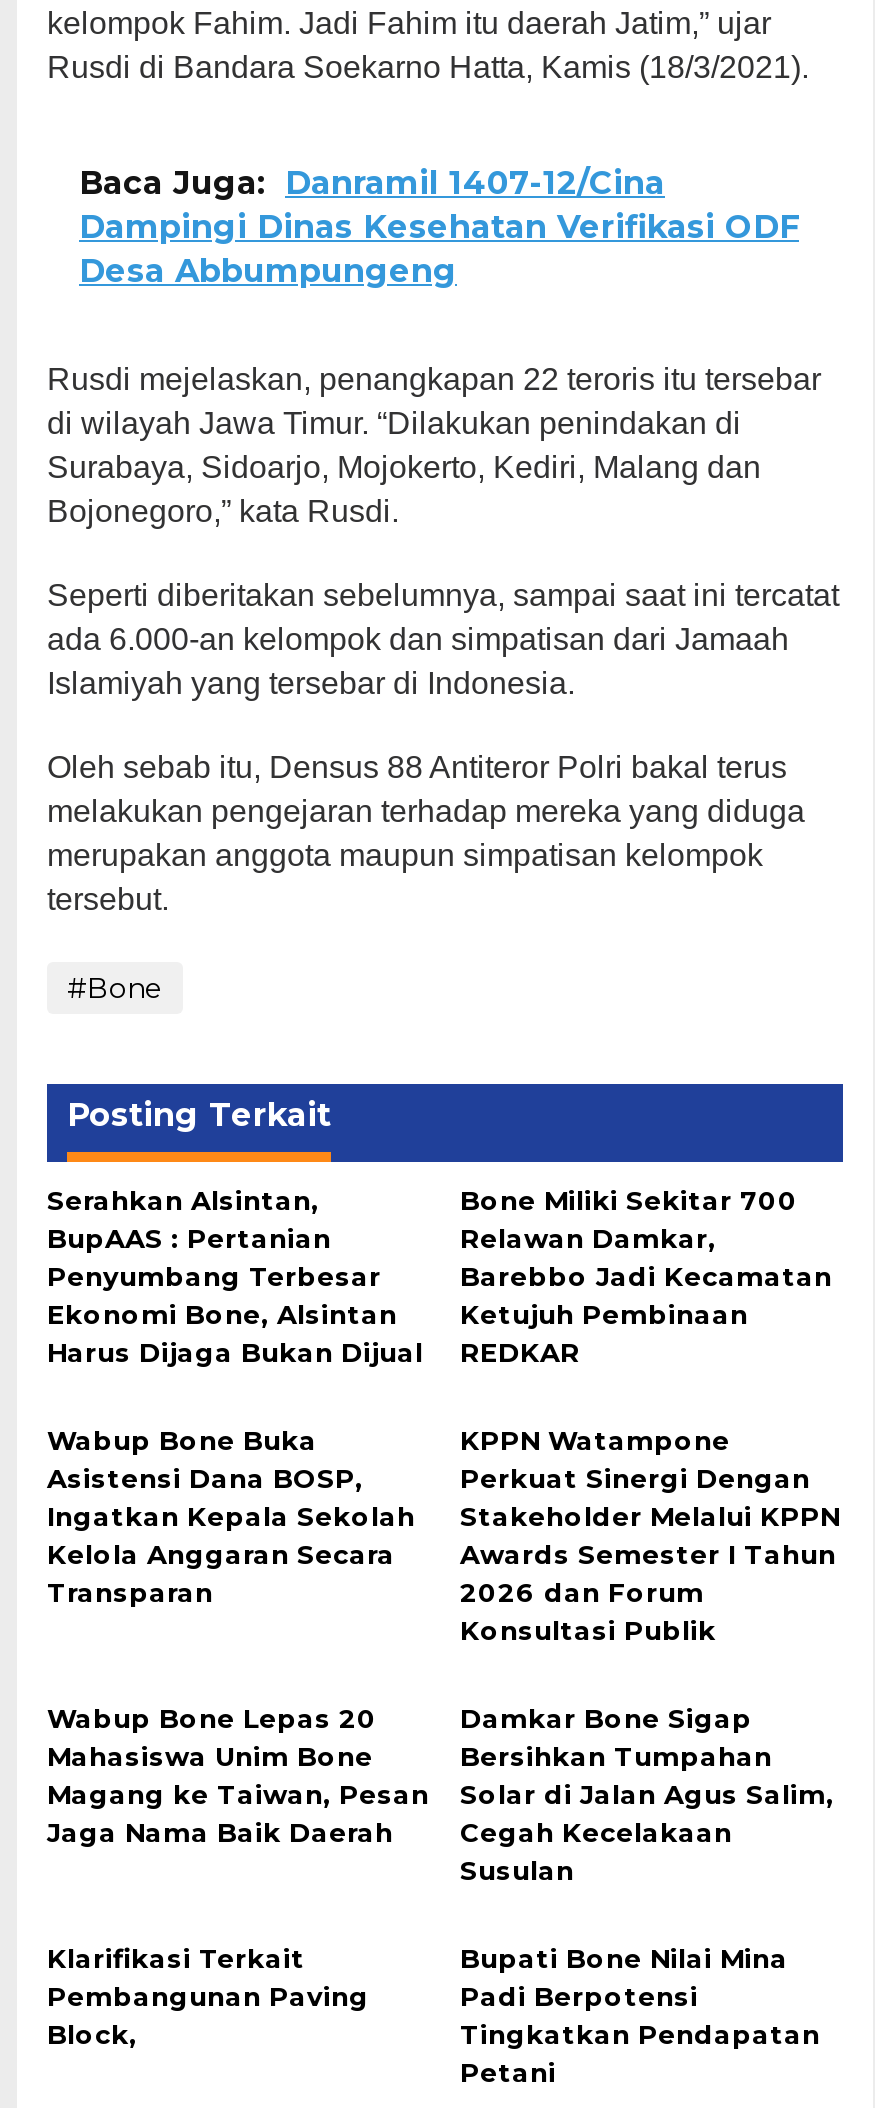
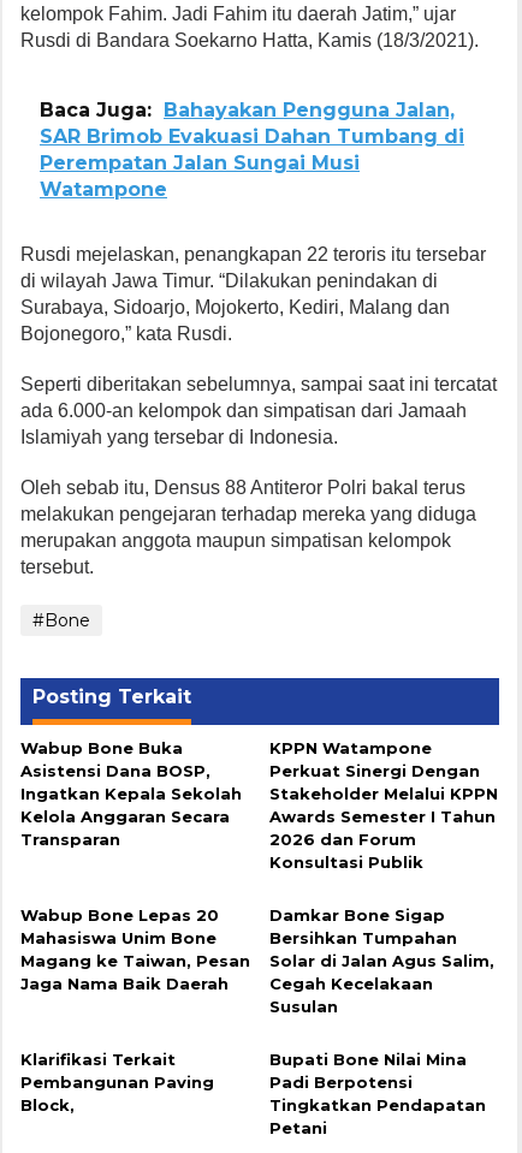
- Baca Juga: Danramil 1407-12/Cina
- Dampingi Dinas Kesehatan Verifikasi ODF
- Desa Abbumpungeng
+ Baca Juga: Bahayakan Pengguna Jalan,
+ SAR Brimob Evakuasi Dahan Tumbang di
+ Perempatan Jalan Sungai Musi
+ Watampone

moved down: Rusdi mejelaskan, penangkapan 22 teroris itu tersebar | di wilayah Jawa Timur. “Dilakukan penindakan di | Surabaya, Sidoarjo, Mojokerto, Kediri, Malang dan | ... | #Bone | Posting Terkait

- Serahkan Alsintan,
- BupAAS : Pertanian
- Penyumbang Terbesar
- Ekonomi Bone, Alsintan
- Harus Dijaga Bukan Dijual

- Bone Miliki Sekitar 700
- Relawan Damkar,
- Barebbo Jadi Kecamatan
- Ketujuh Pembinaan
- REDKAR
